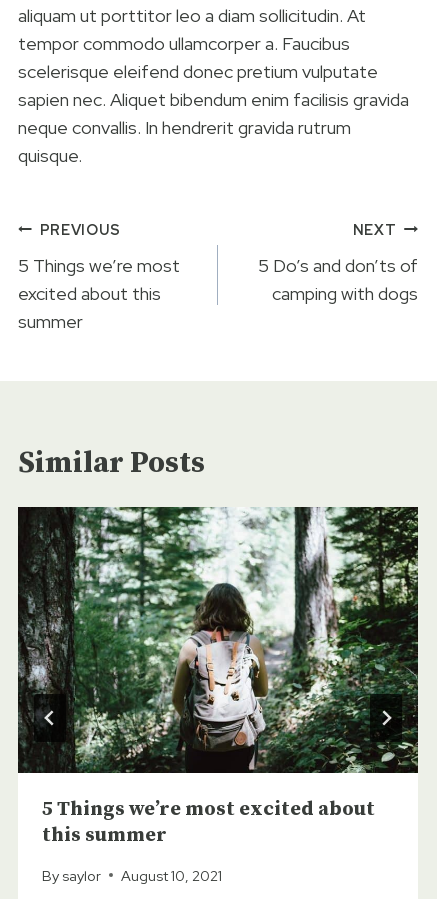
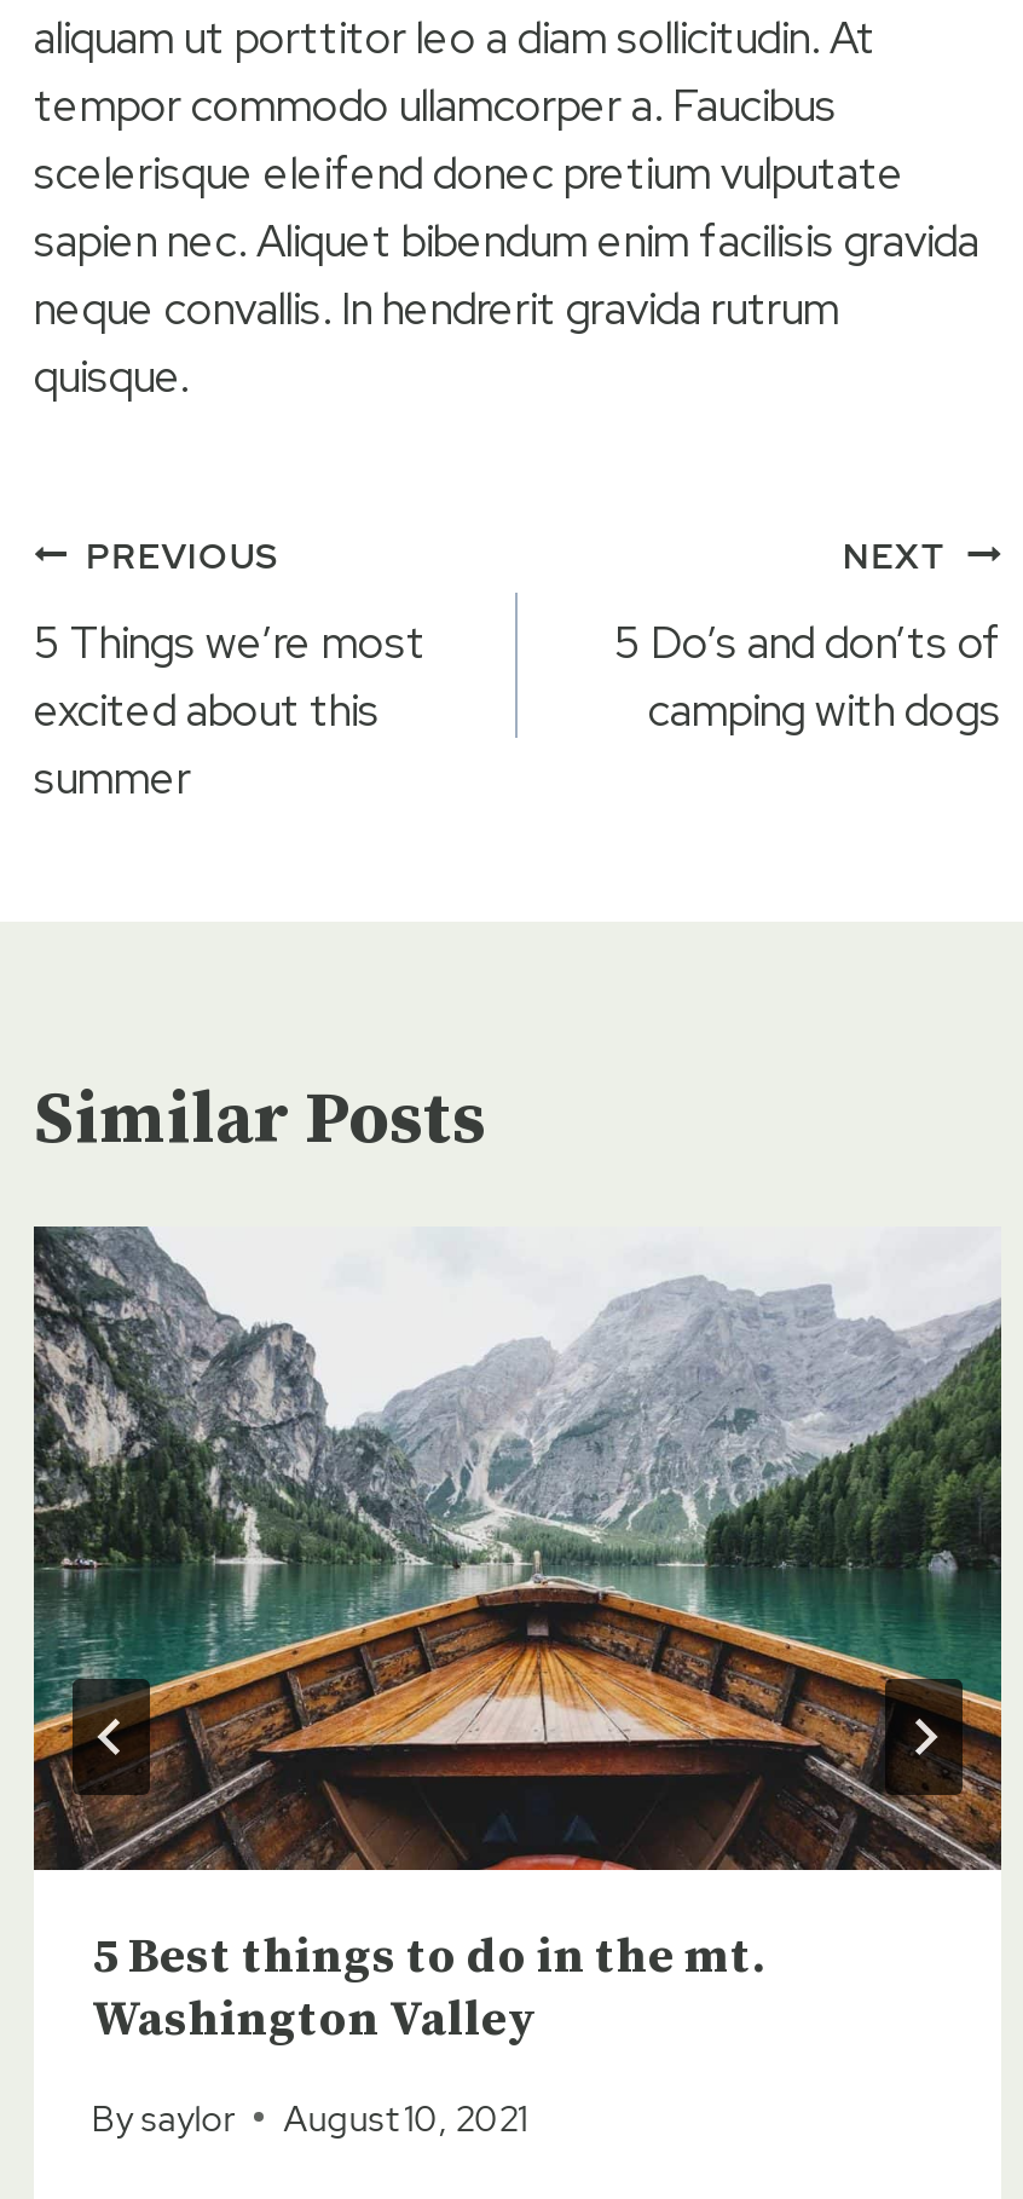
- [image]
- 5 Things we’re most excited about
- this summer
+ [image]
+ 5 Best things to do in the mt.
+ Washington Valley
